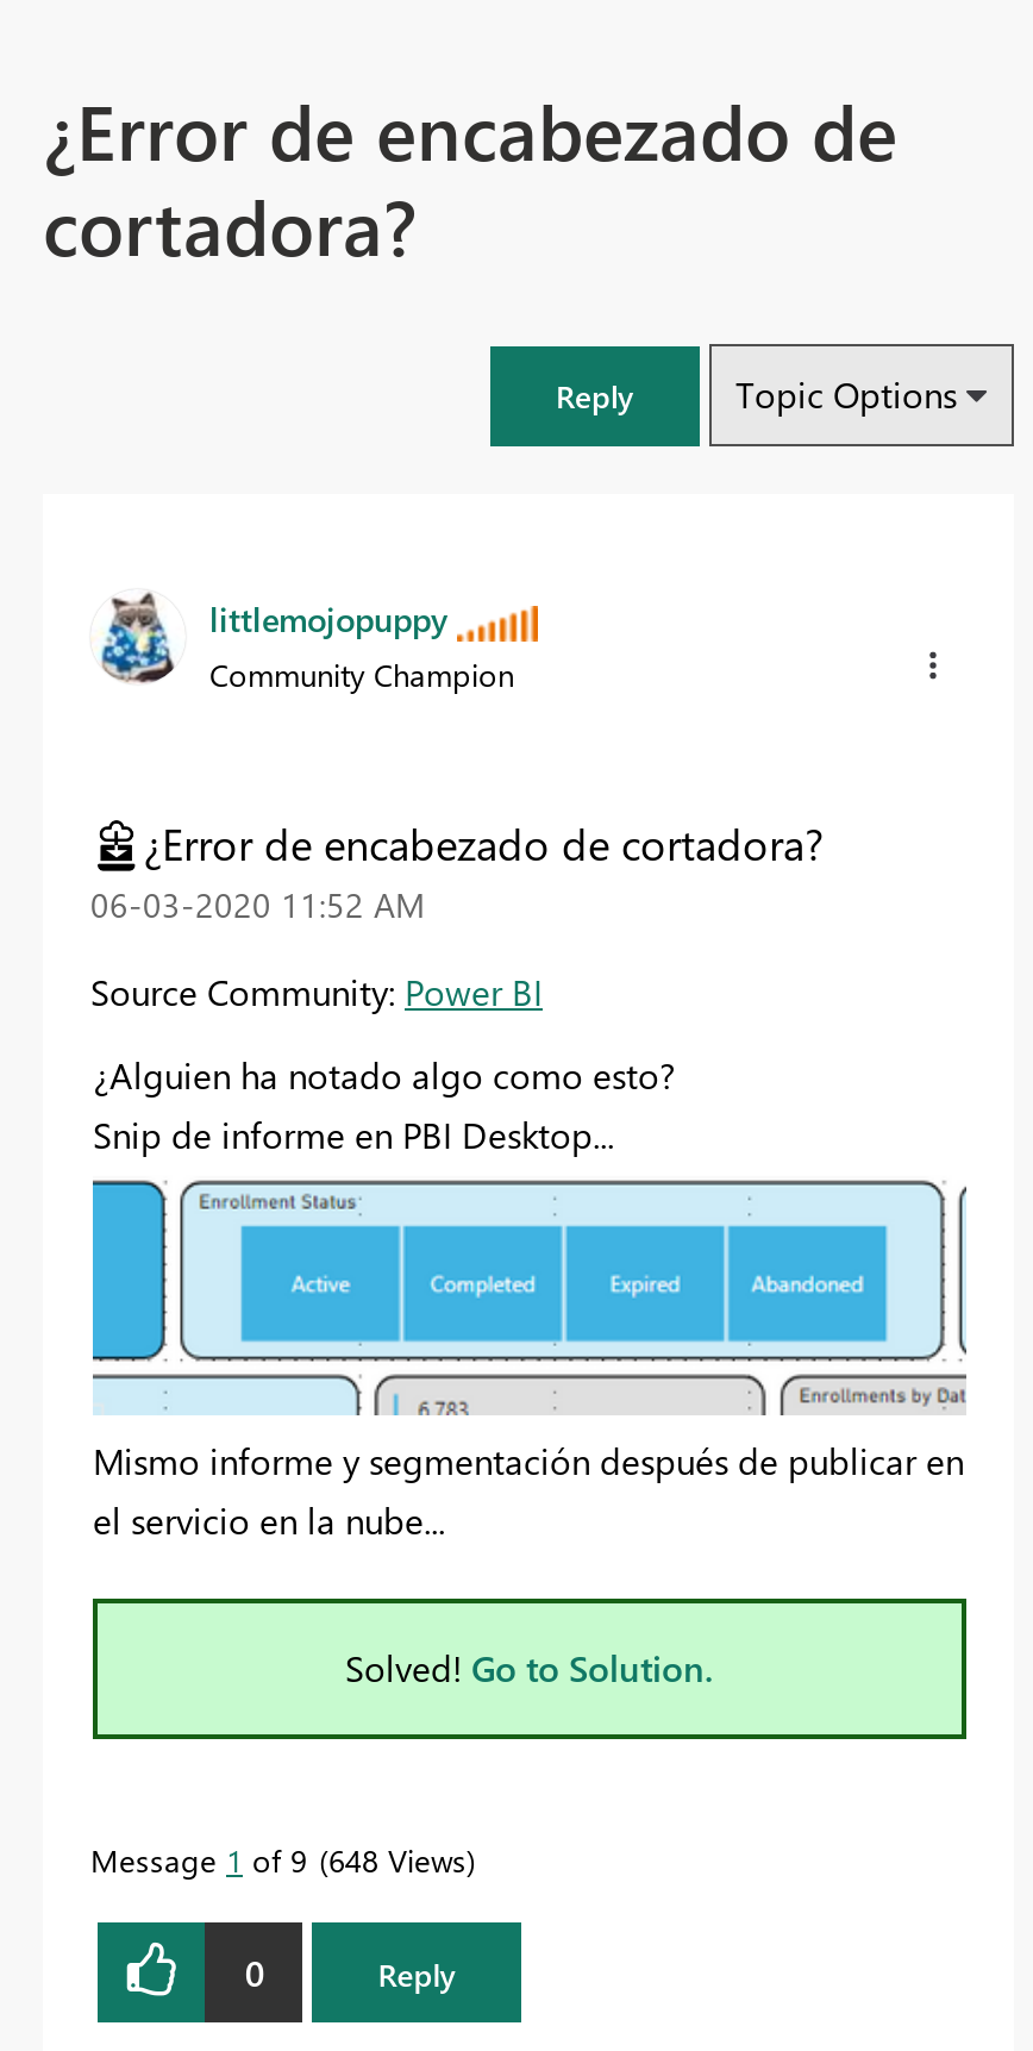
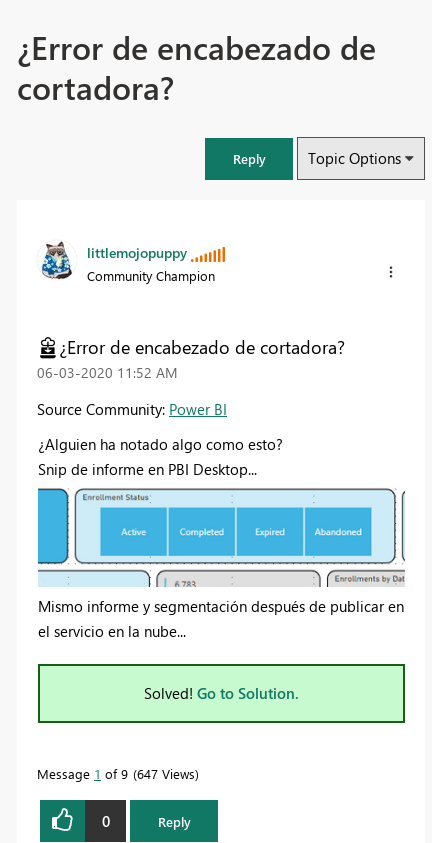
- Message 1 of 9 648 Views
+ Message 1 of 9 647 Views
